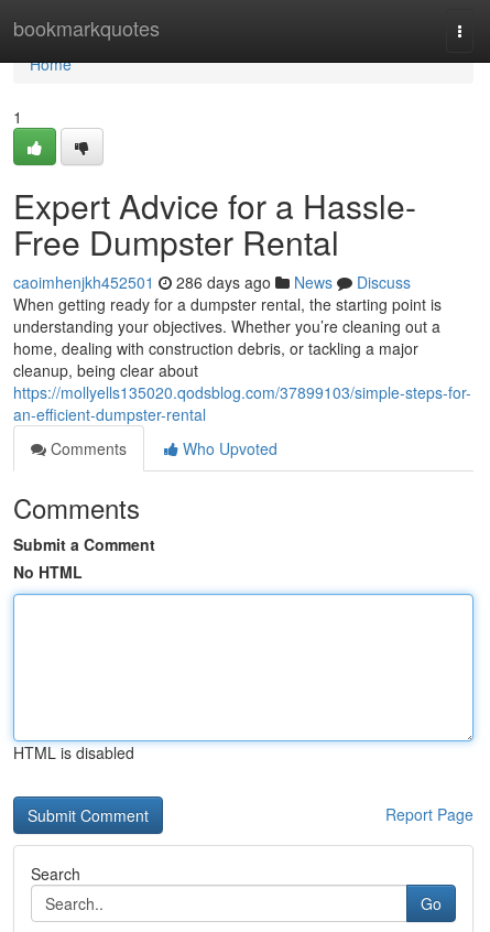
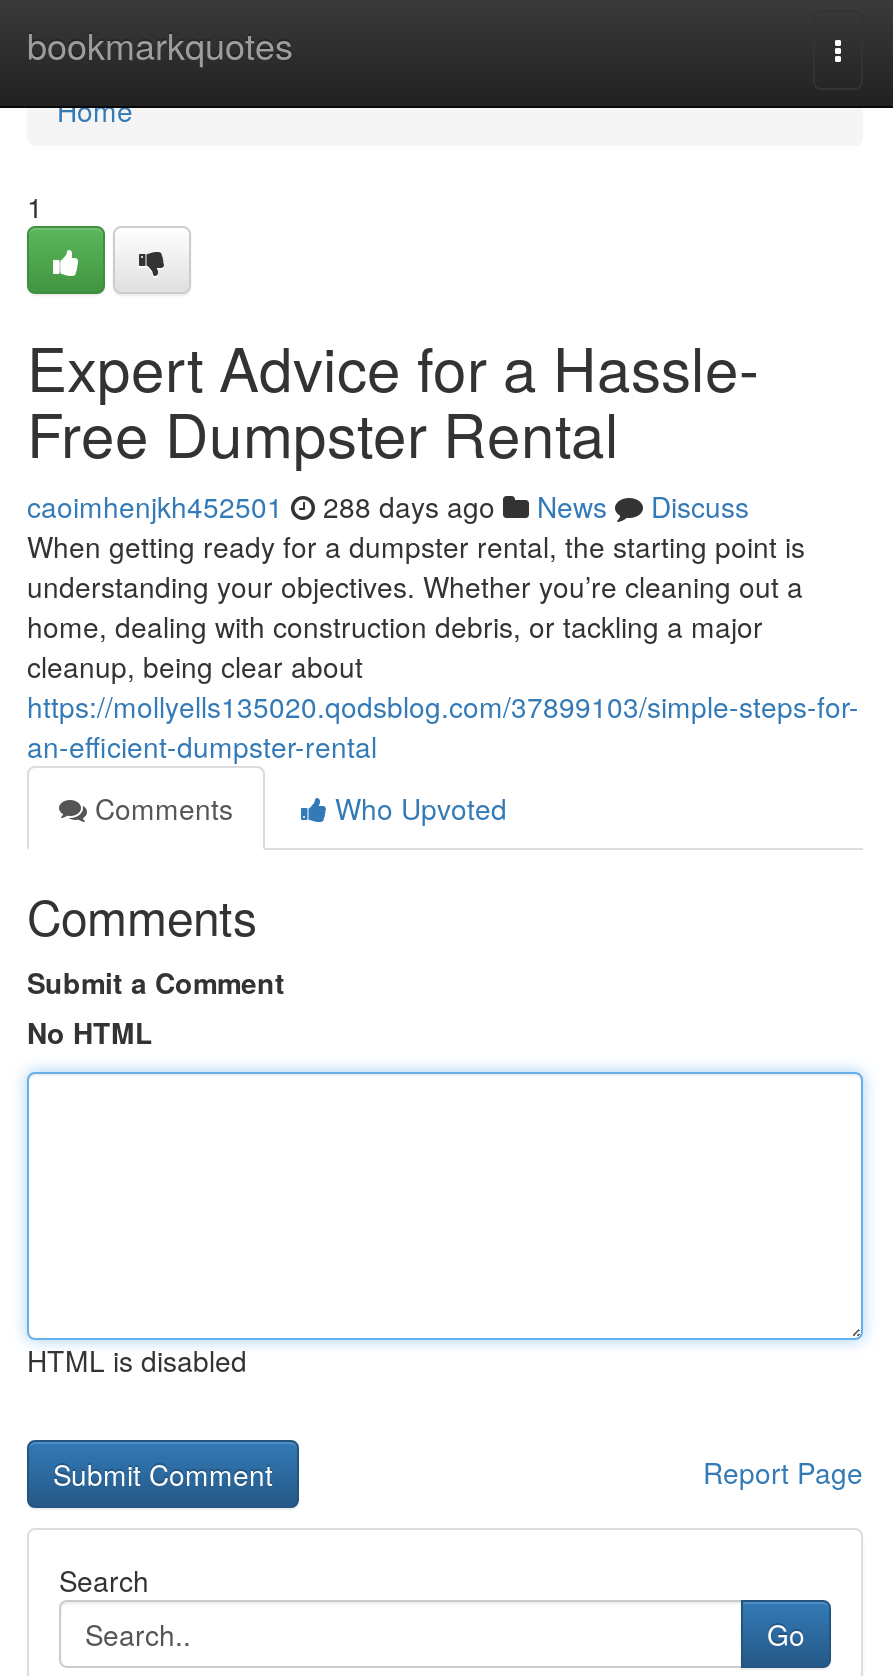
- caoimhenjkh452501 286 days ago News Discuss
+ caoimhenjkh452501 288 days ago News Discuss
